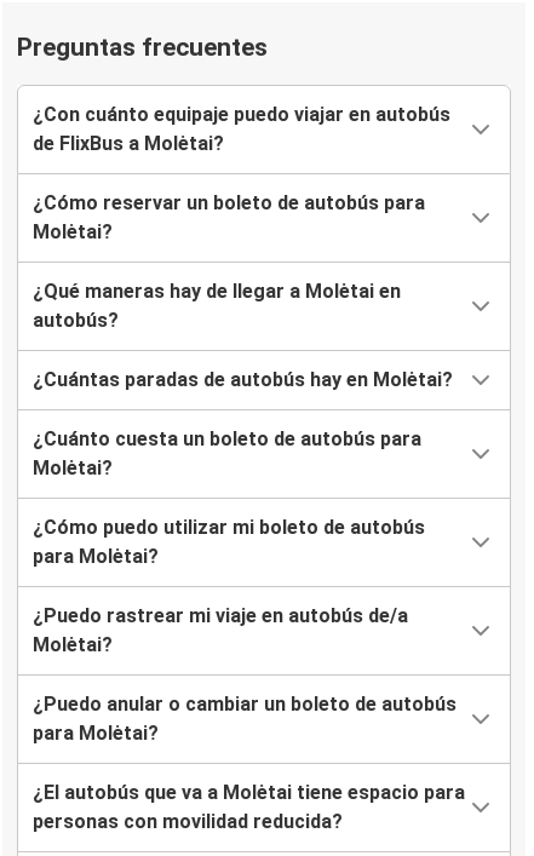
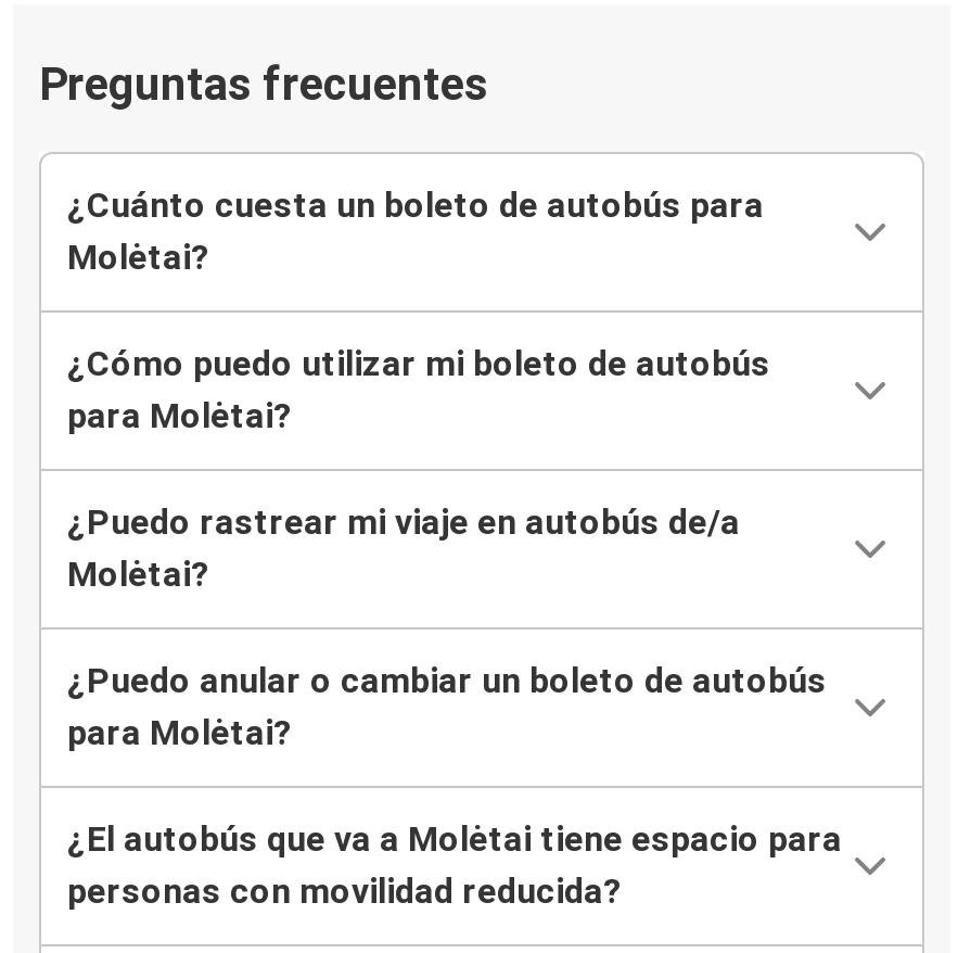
- ¿Con cuánto equipaje puedo viajar en autobús
- de FlixBus a Molėtai?
- ¿Cómo reservar un boleto de autobús para
- Molėtai?
- ¿Qué maneras hay de llegar a Molėtai en
- autobús?
- ¿Cuántas paradas de autobús hay en Molėtai?
